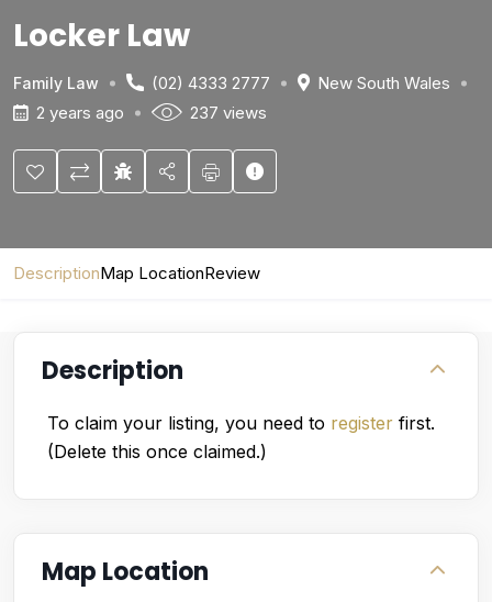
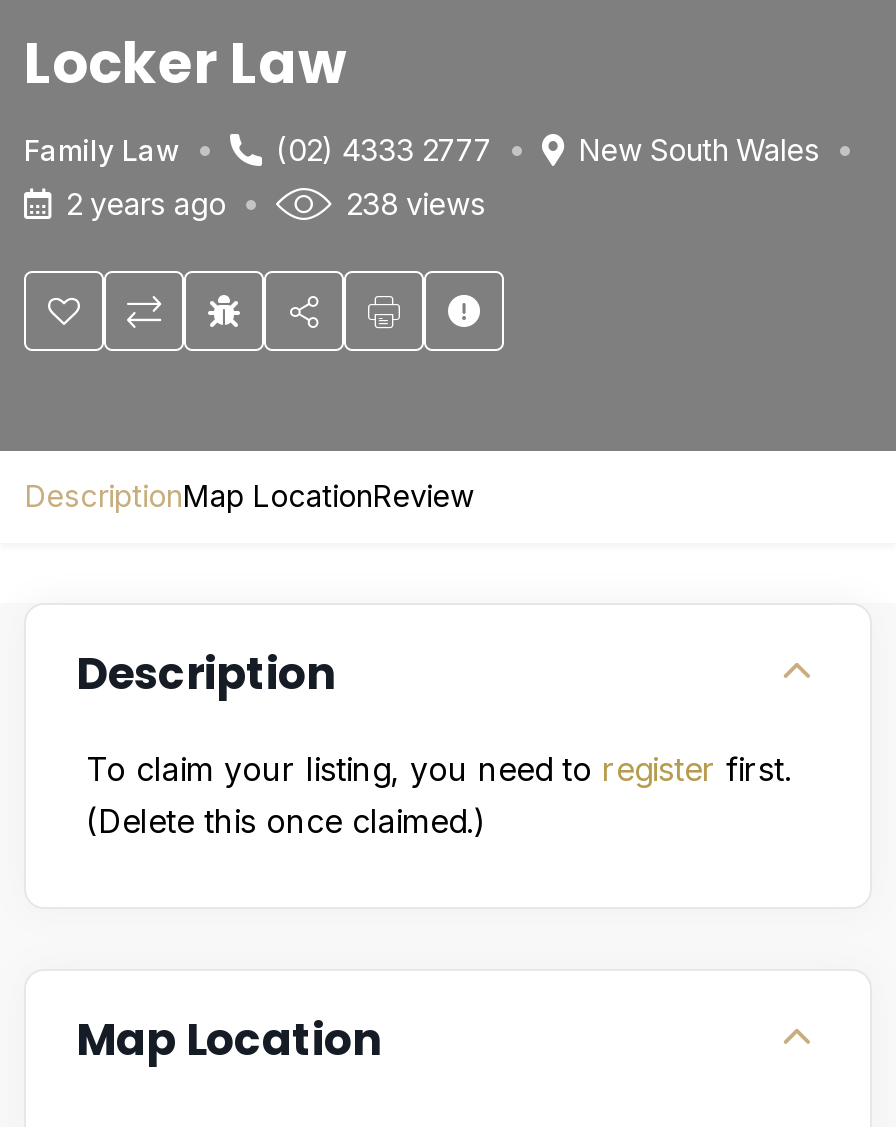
- 237 views
+ 238 views
